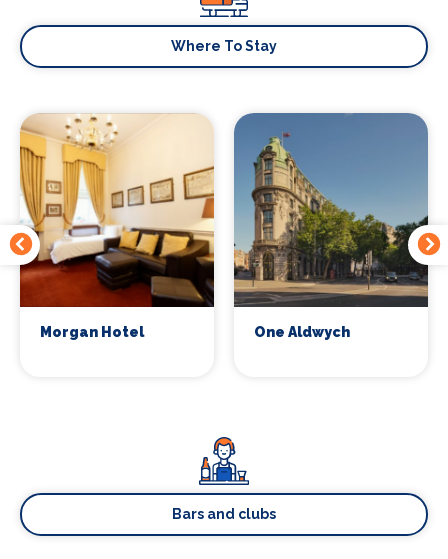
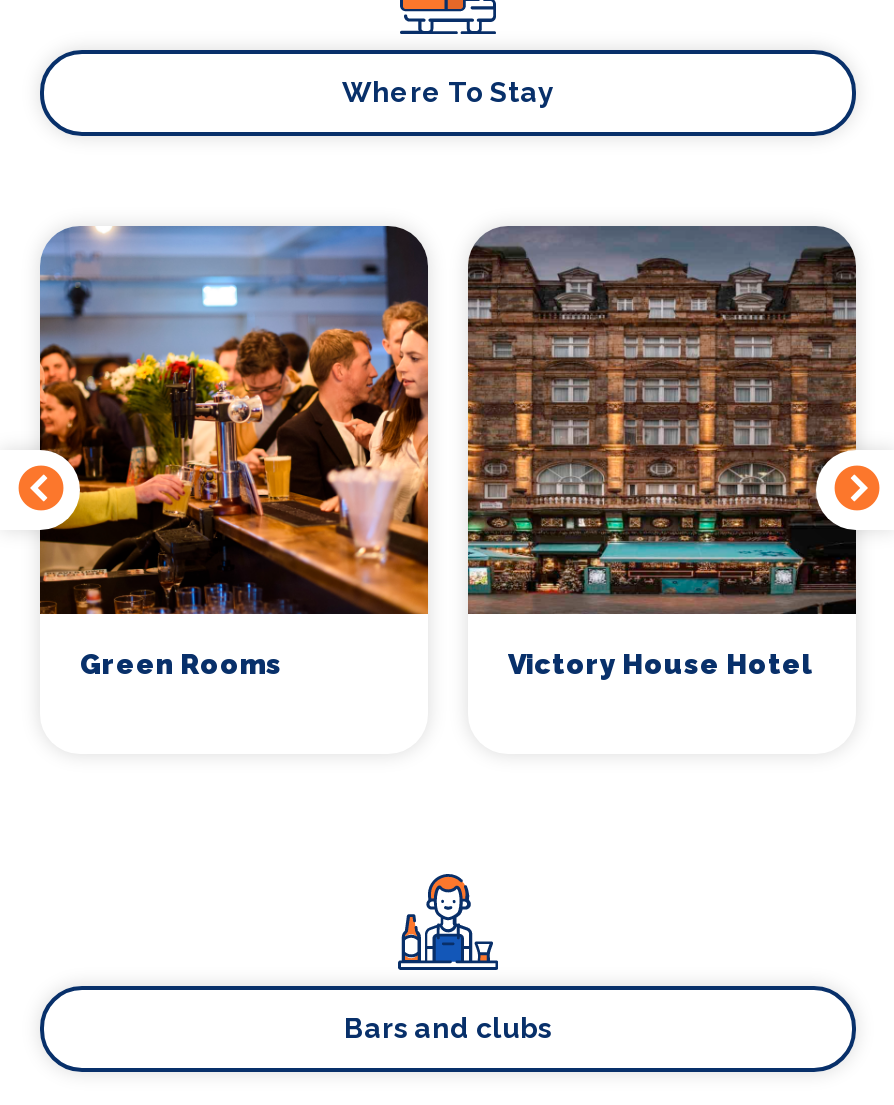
- [image]
- Morgan Hotel
- One Aldwych
+ [image]
+ Green Rooms
+ Victory House Hotel

- [image]
+ [image]
